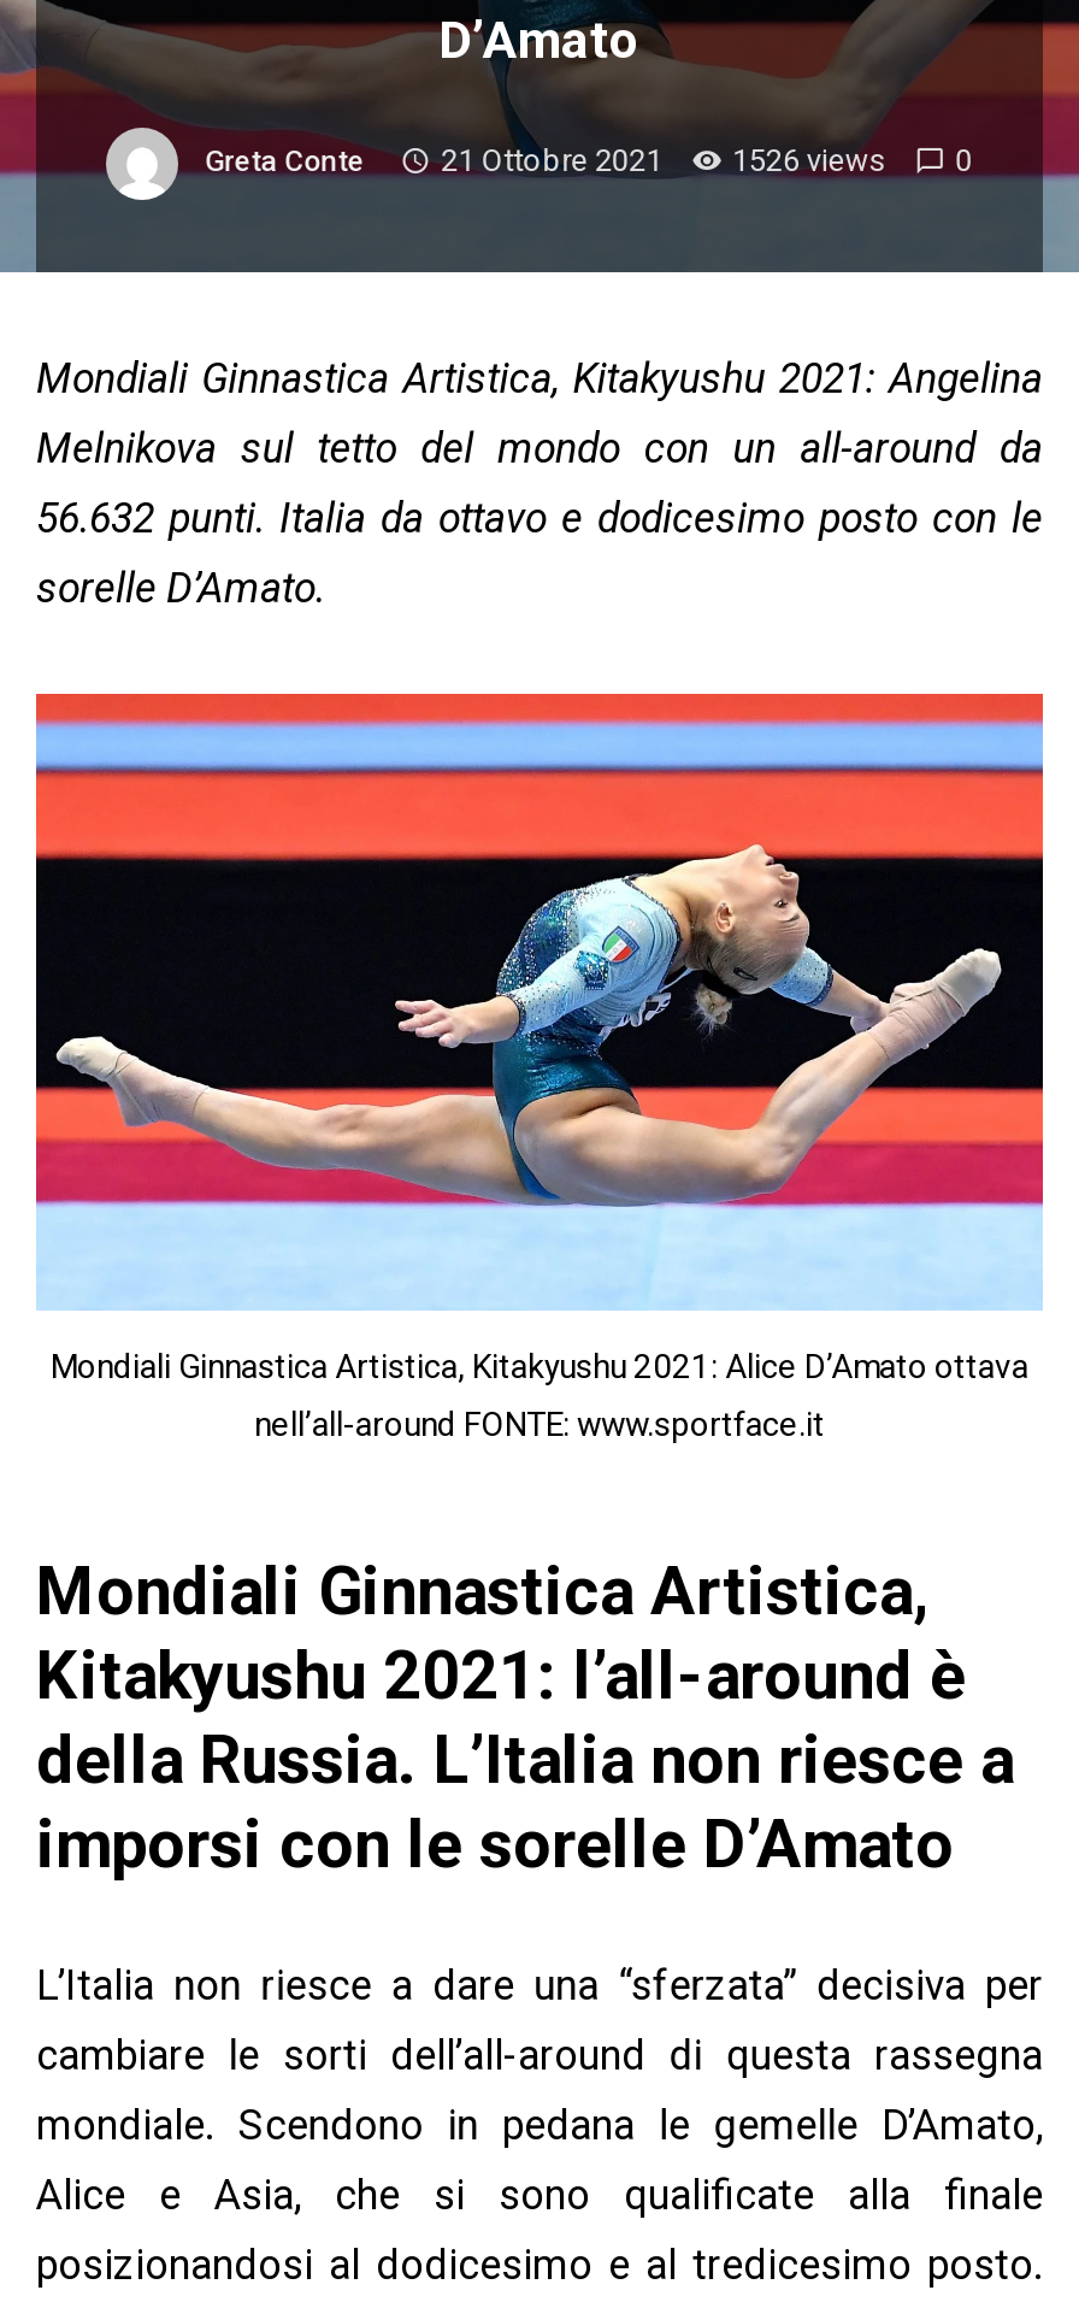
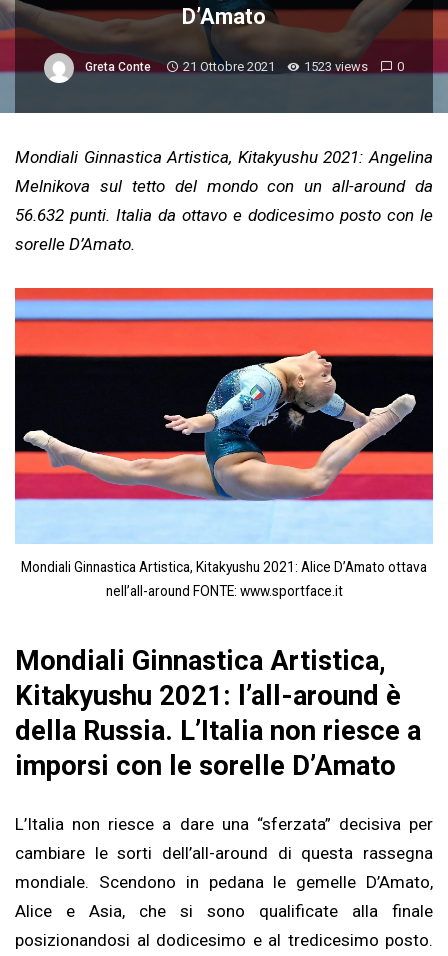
- 21 Ottobre 2021 1526 views 0
+ 21 Ottobre 2021 1523 views 0
